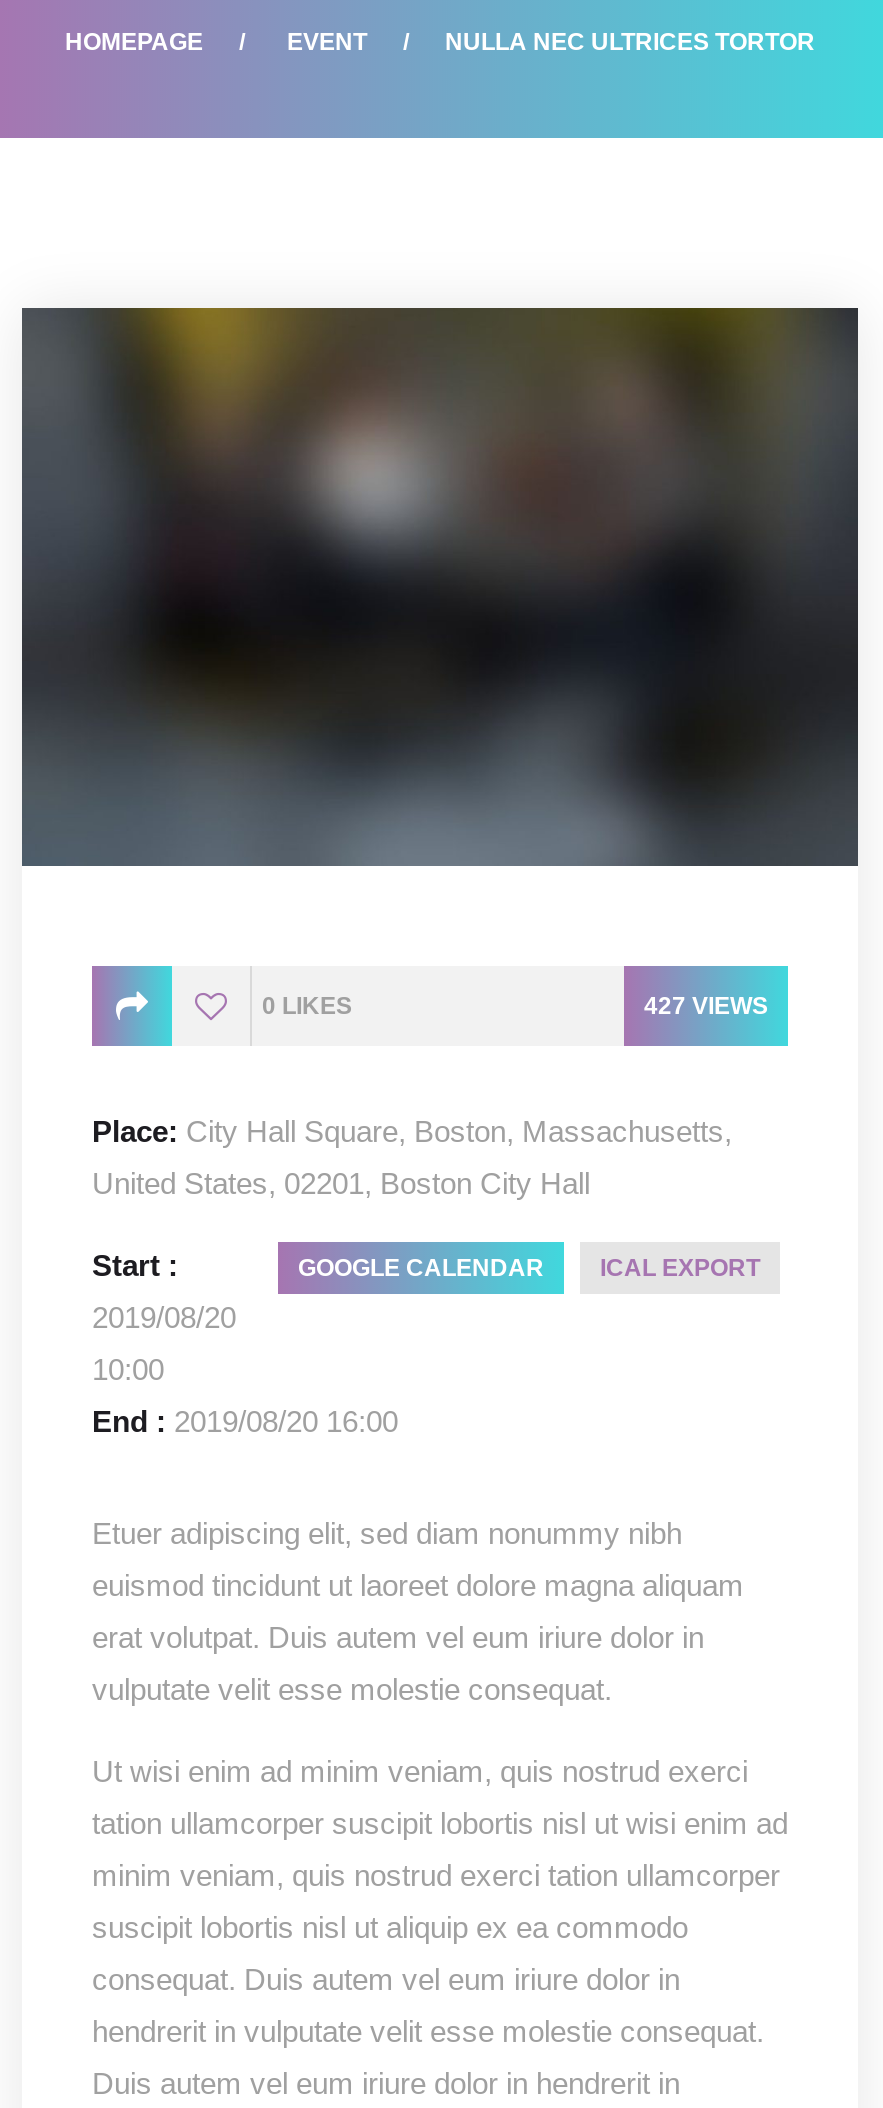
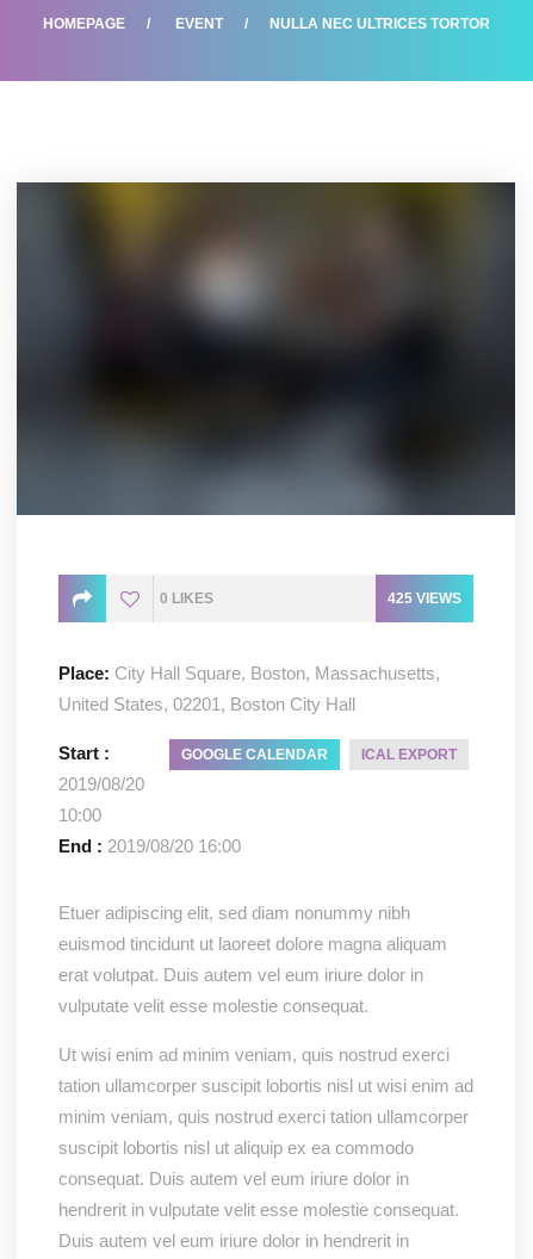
- 427 VIEWS
+ 425 VIEWS
